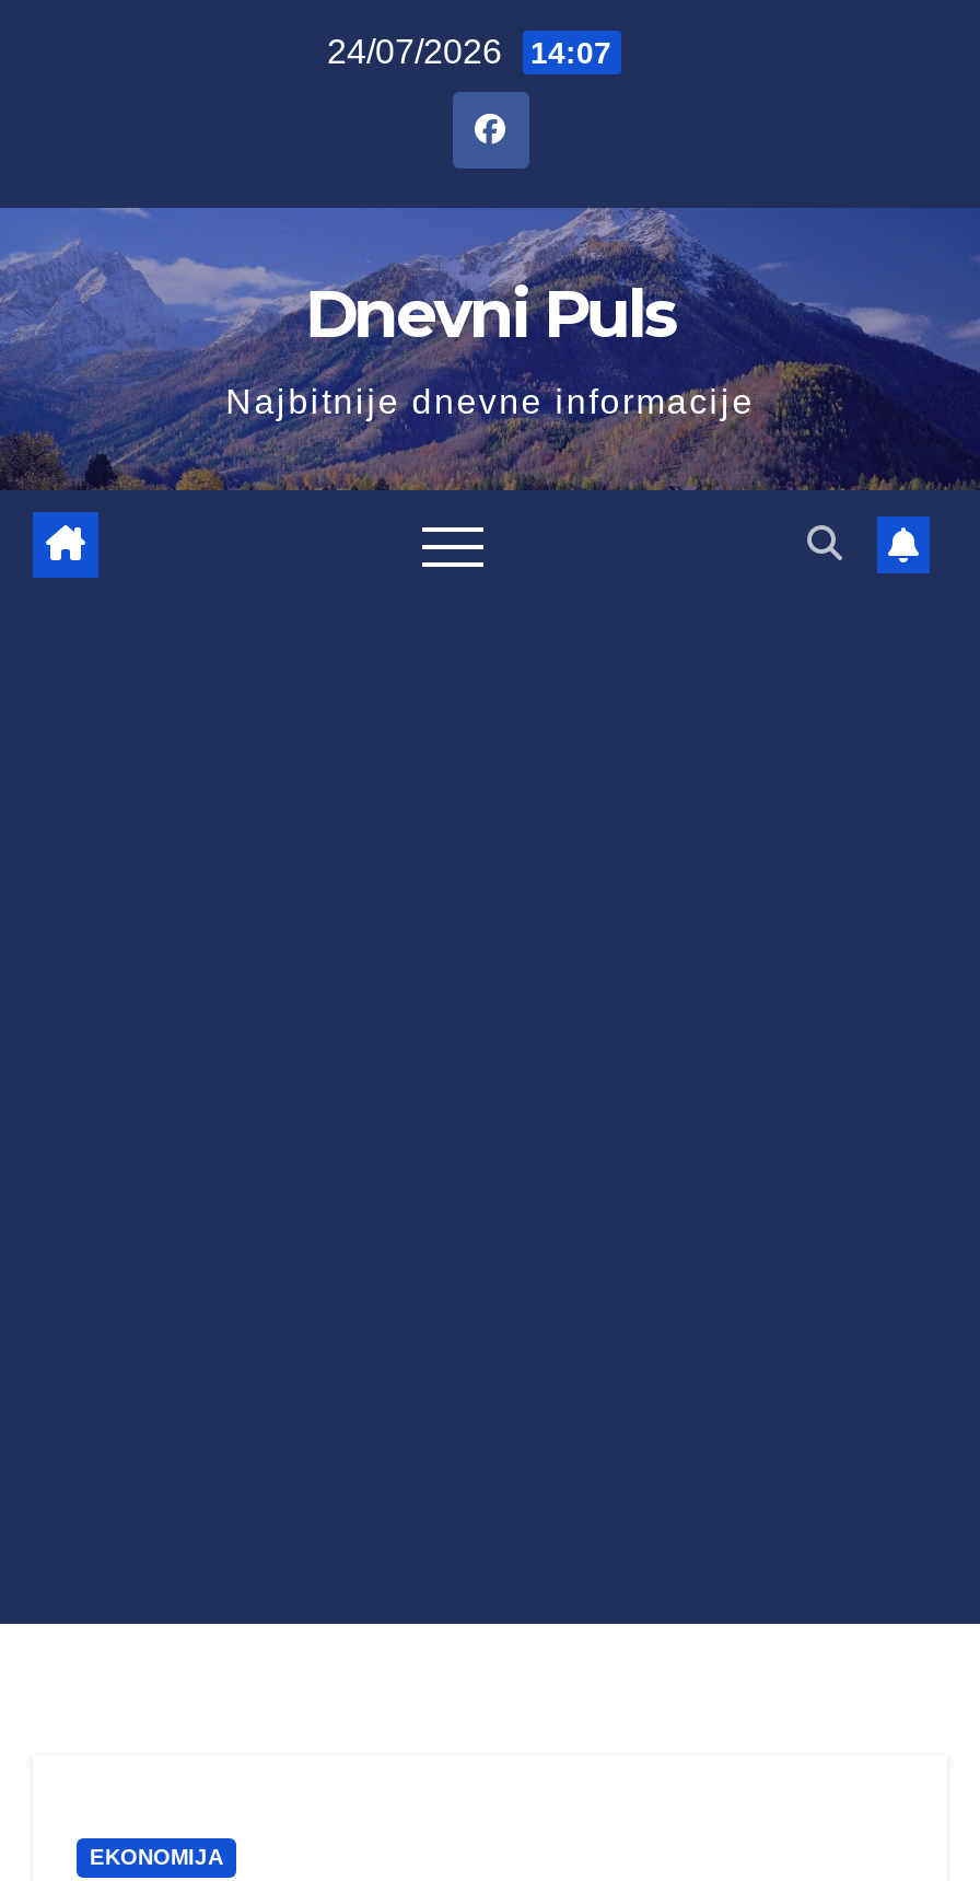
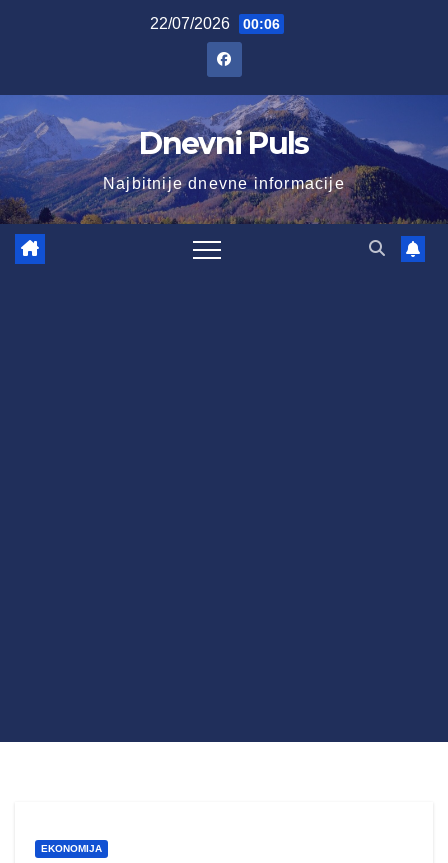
- 24/07/2026 14:07
+ 22/07/2026 00:06
